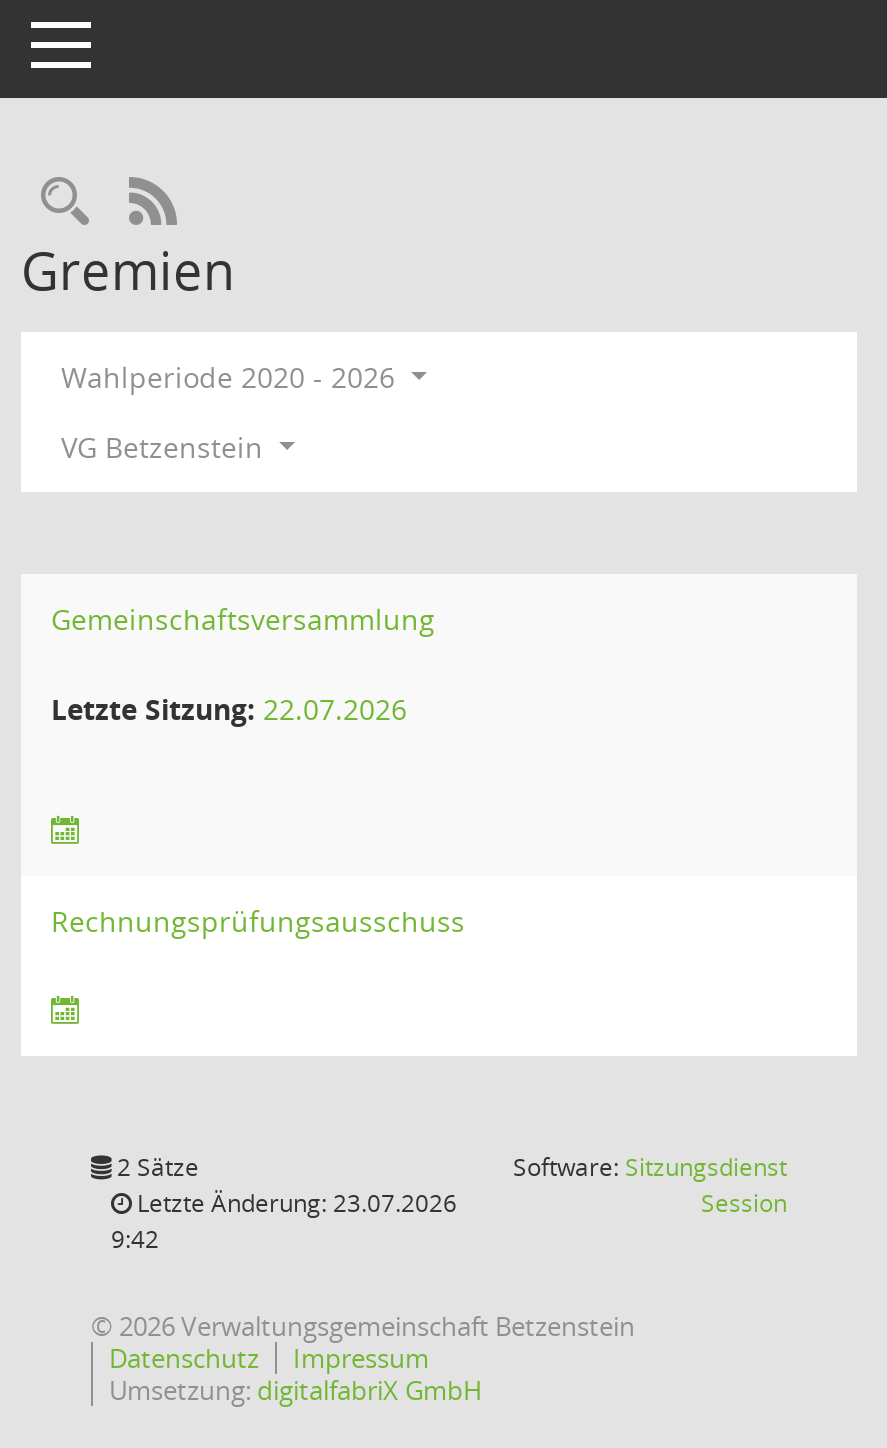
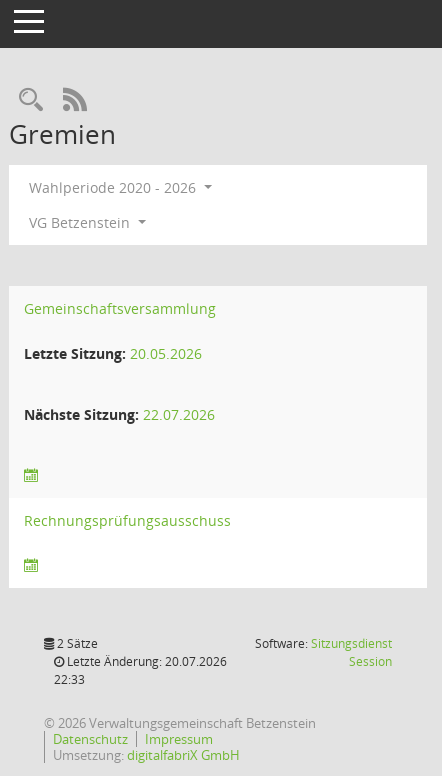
- Letzte Sitzung: 22.07.2026
+ Letzte Sitzung: 20.05.2026
+ Nächste Sitzung: 22.07.2026

- Letzte Änderung: 23.07.2026
+ Letzte Änderung: 20.07.2026

- 9:42
+ 22:33
